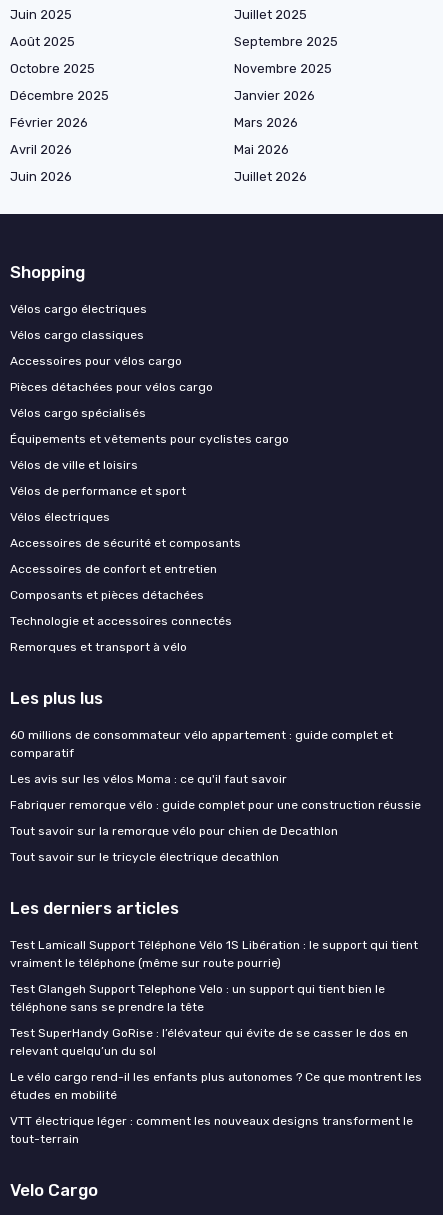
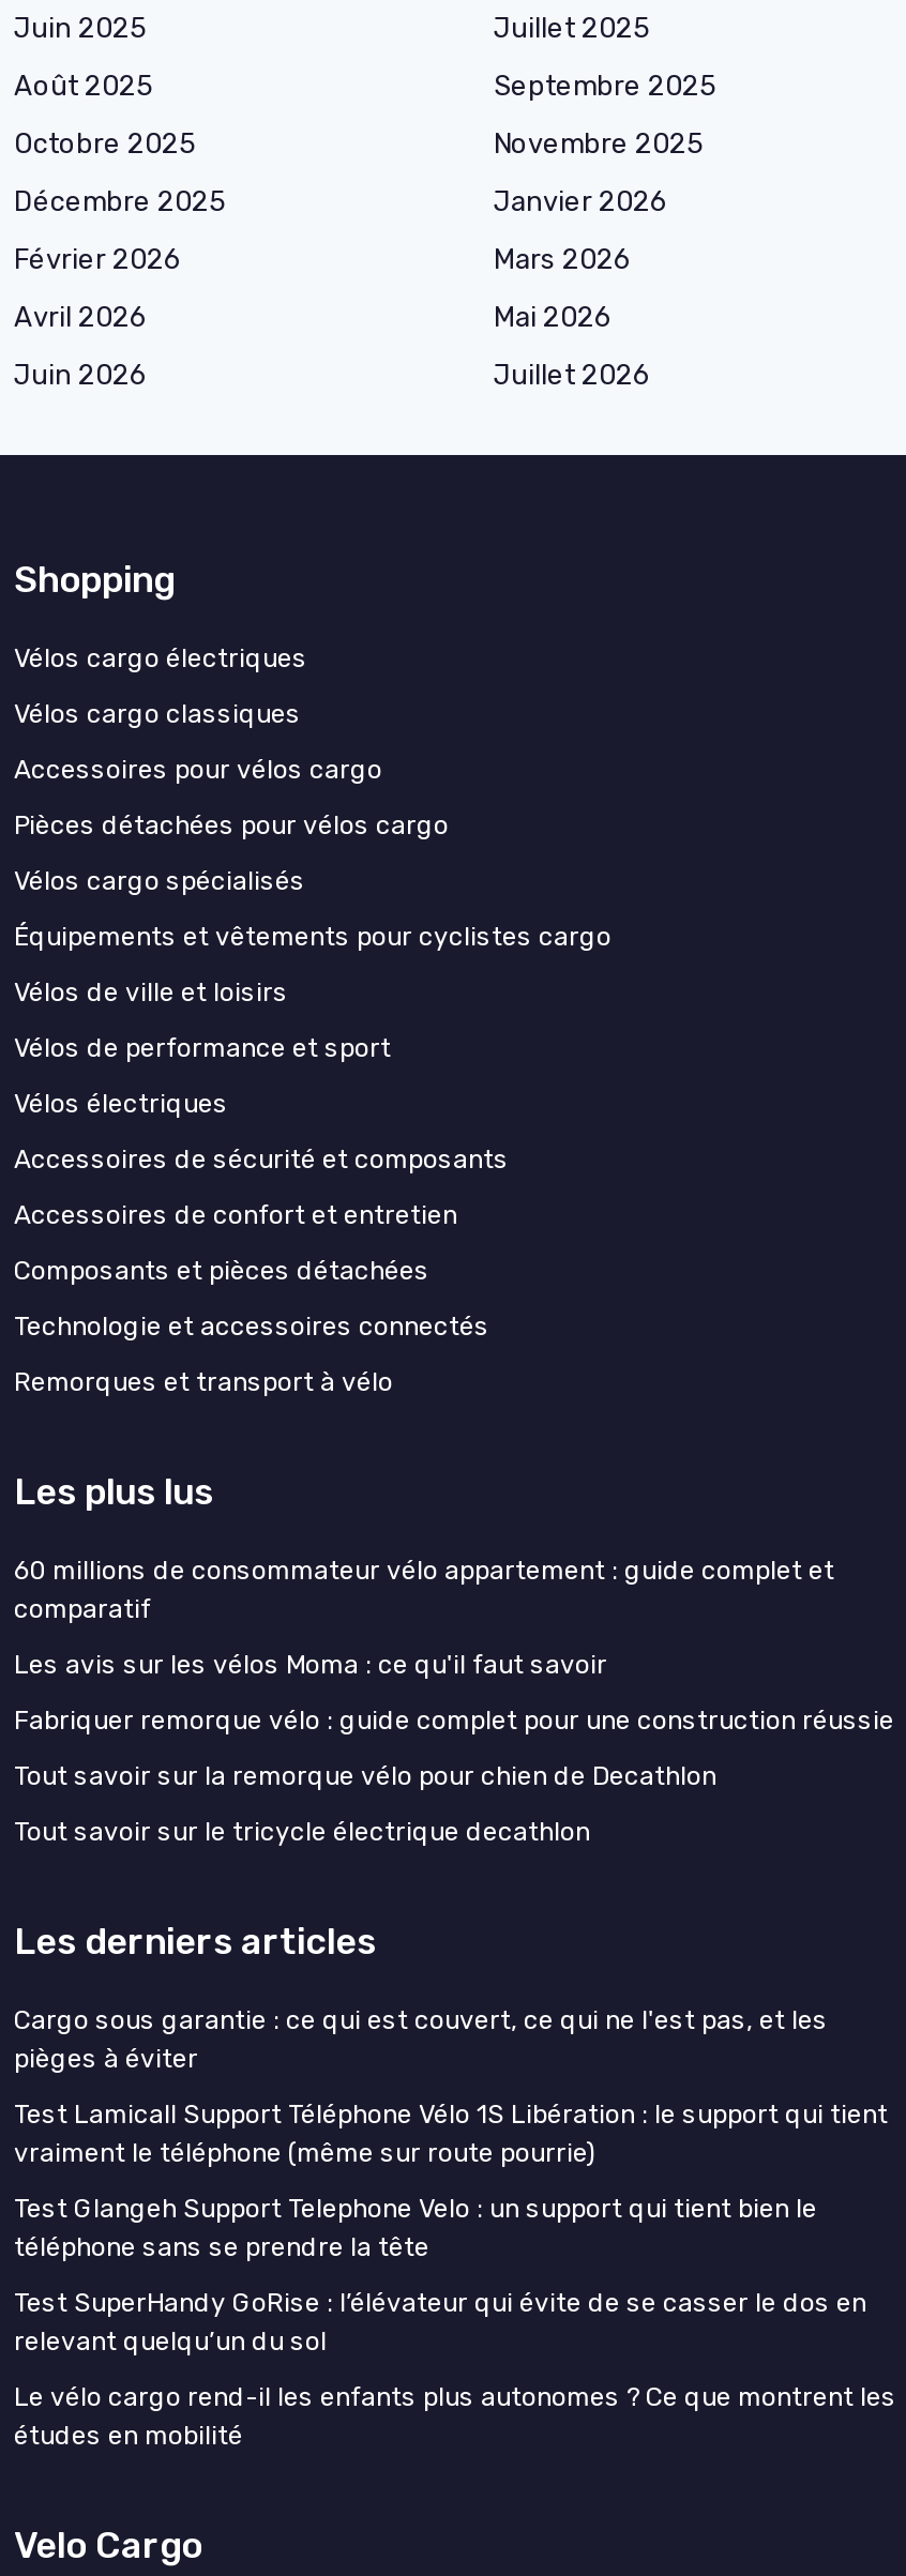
+ Cargo sous garantie : ce qui est couvert, ce qui ne l'est pas, et les
+ pièges à éviter

moved down: Test Lamicall Support Téléphone Vélo 1S Libération : le support qui tient | vraiment le téléphone (même sur route pourrie) | Test Glangeh Support Telephone Velo : un support qui tient bien le | téléphone sans se prendre la tête | Test SuperHandy GoRise : l’élévateur qui évite de se casser le dos en | relevant quelqu’un du sol | Le vélo cargo rend-il les enfants plus autonomes ? Ce que montrent les | études en mobilité

- VTT électrique léger : comment les nouveaux designs transforment le
- tout-terrain
